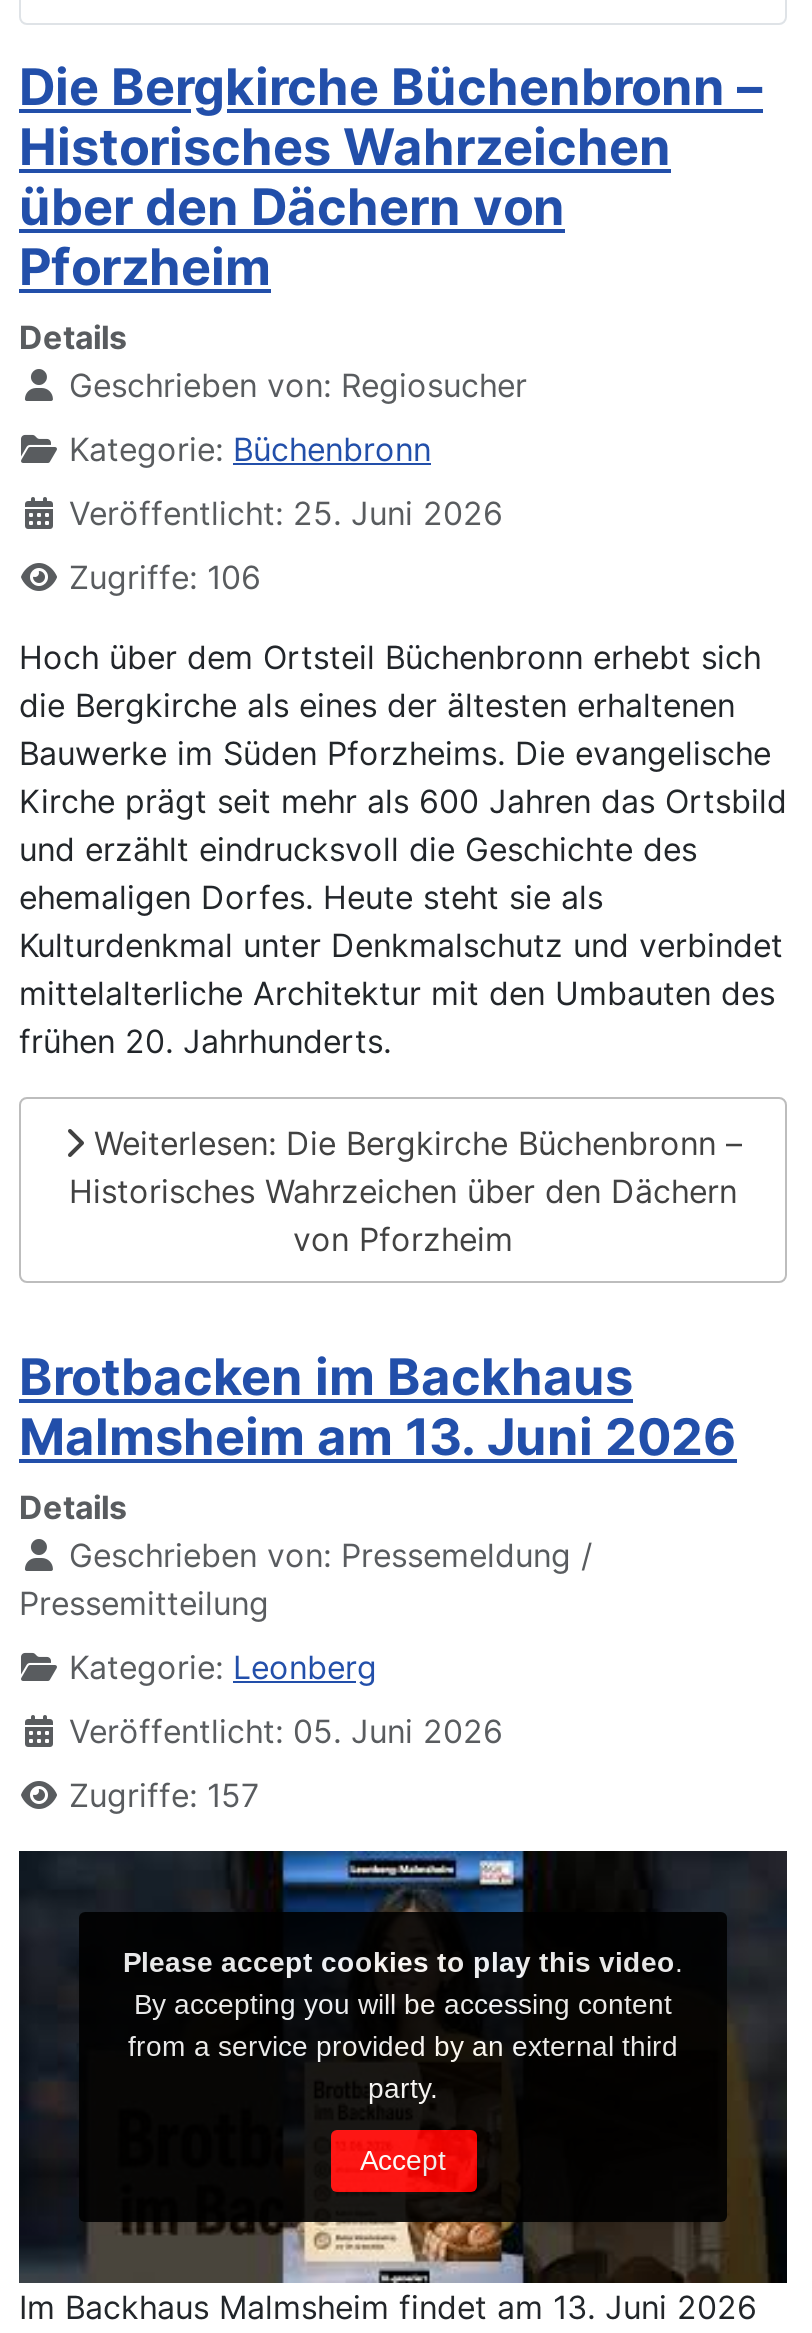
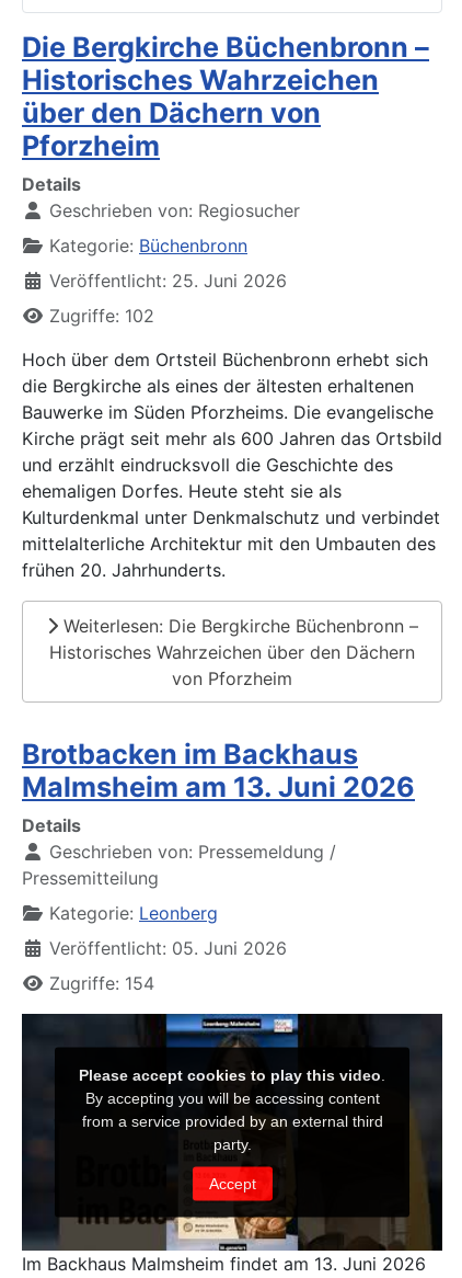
- Zugriffe: 106
+ Zugriffe: 102

- Zugriffe: 157
+ Zugriffe: 154
